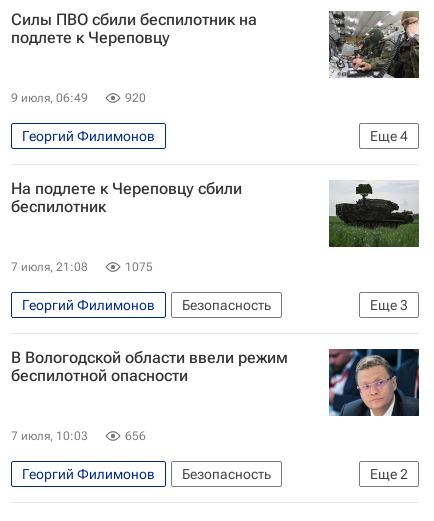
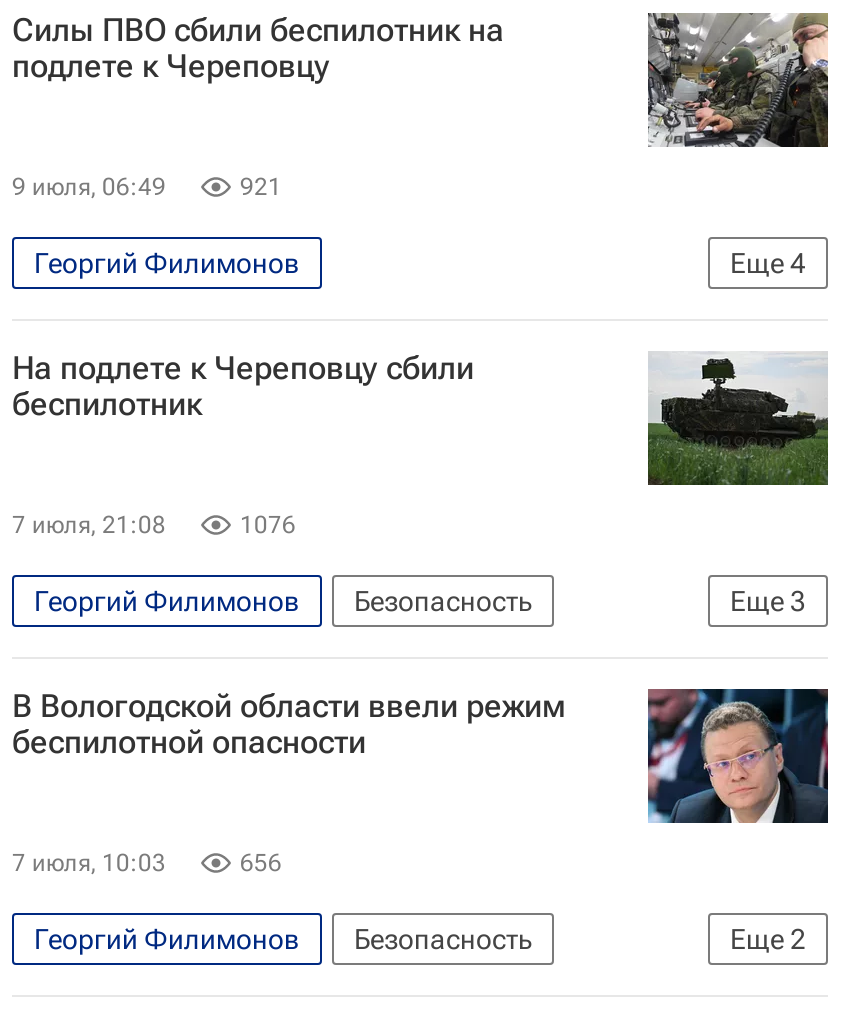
- 920
+ 921

- 1075
+ 1076
